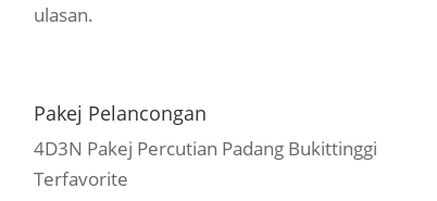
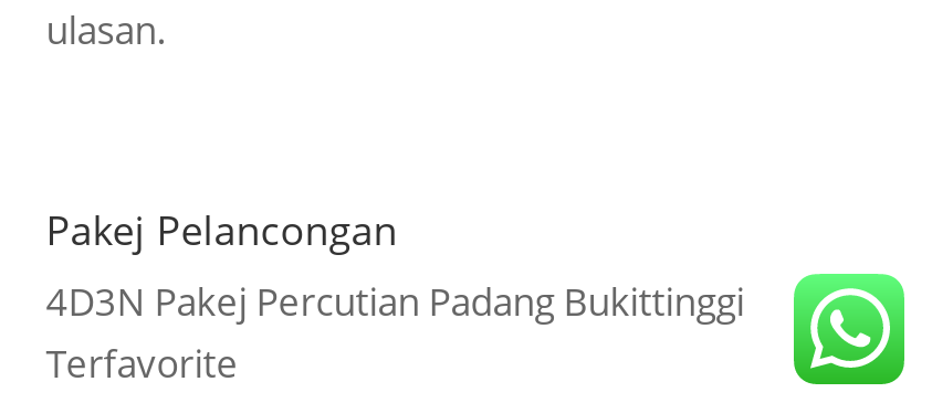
+ [image]
